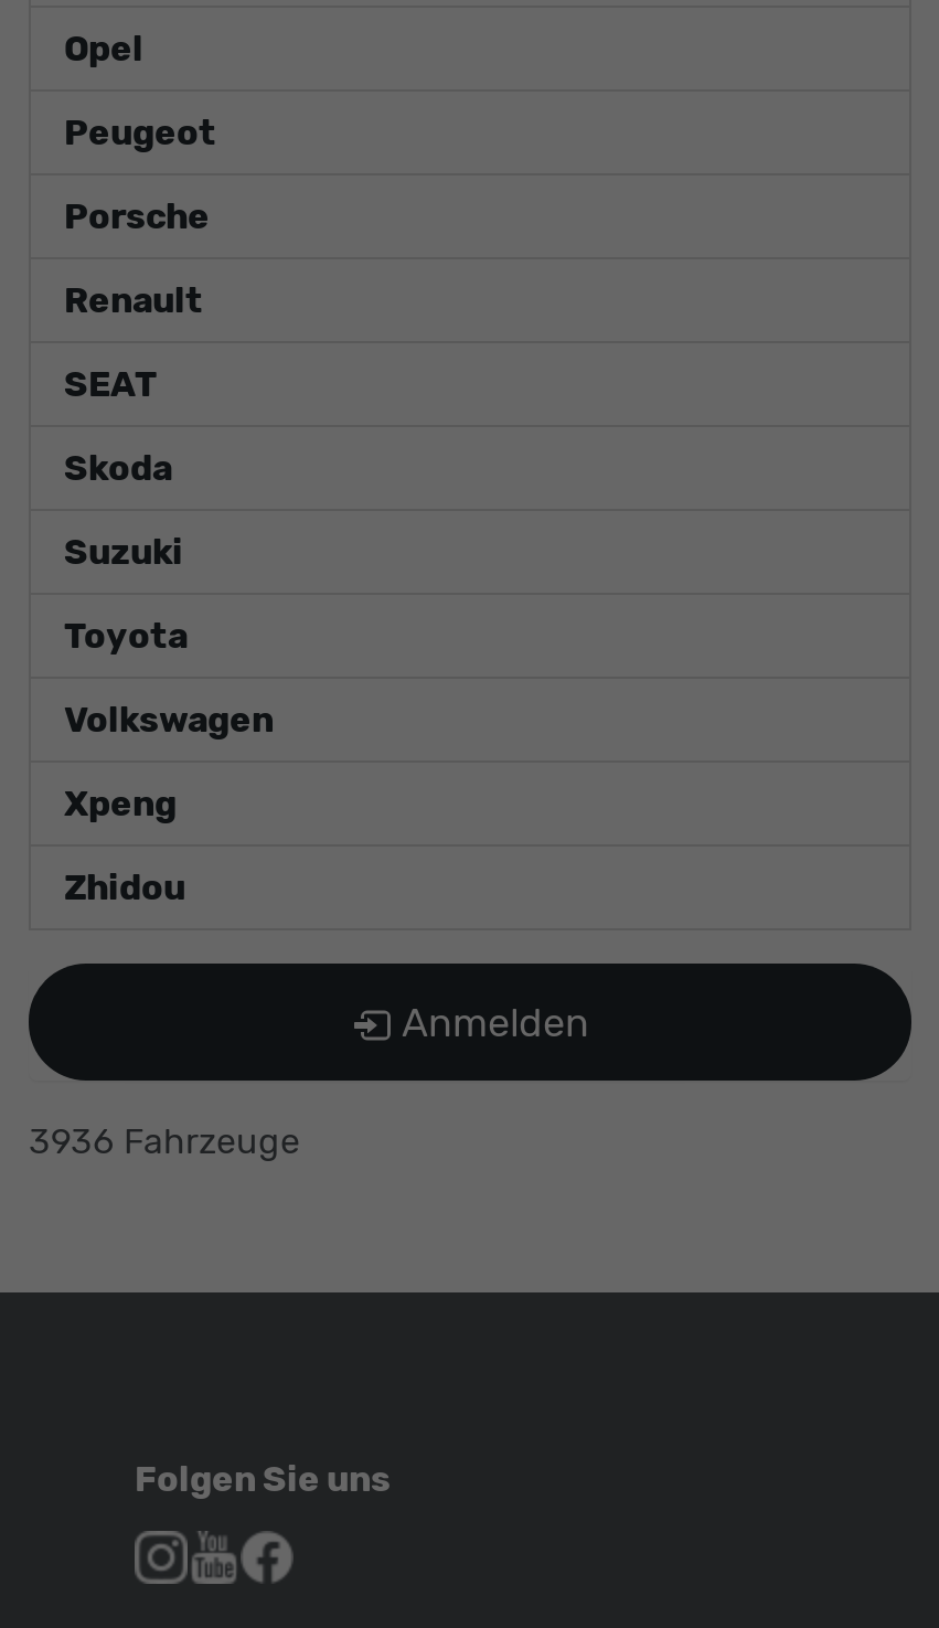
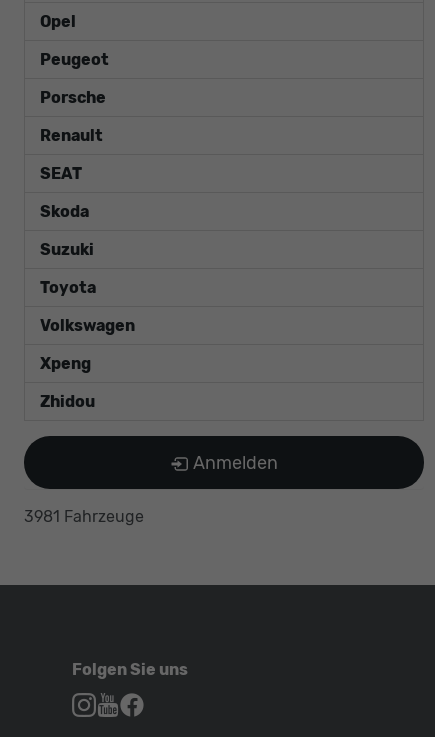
- 3936 Fahrzeuge
+ 3981 Fahrzeuge
